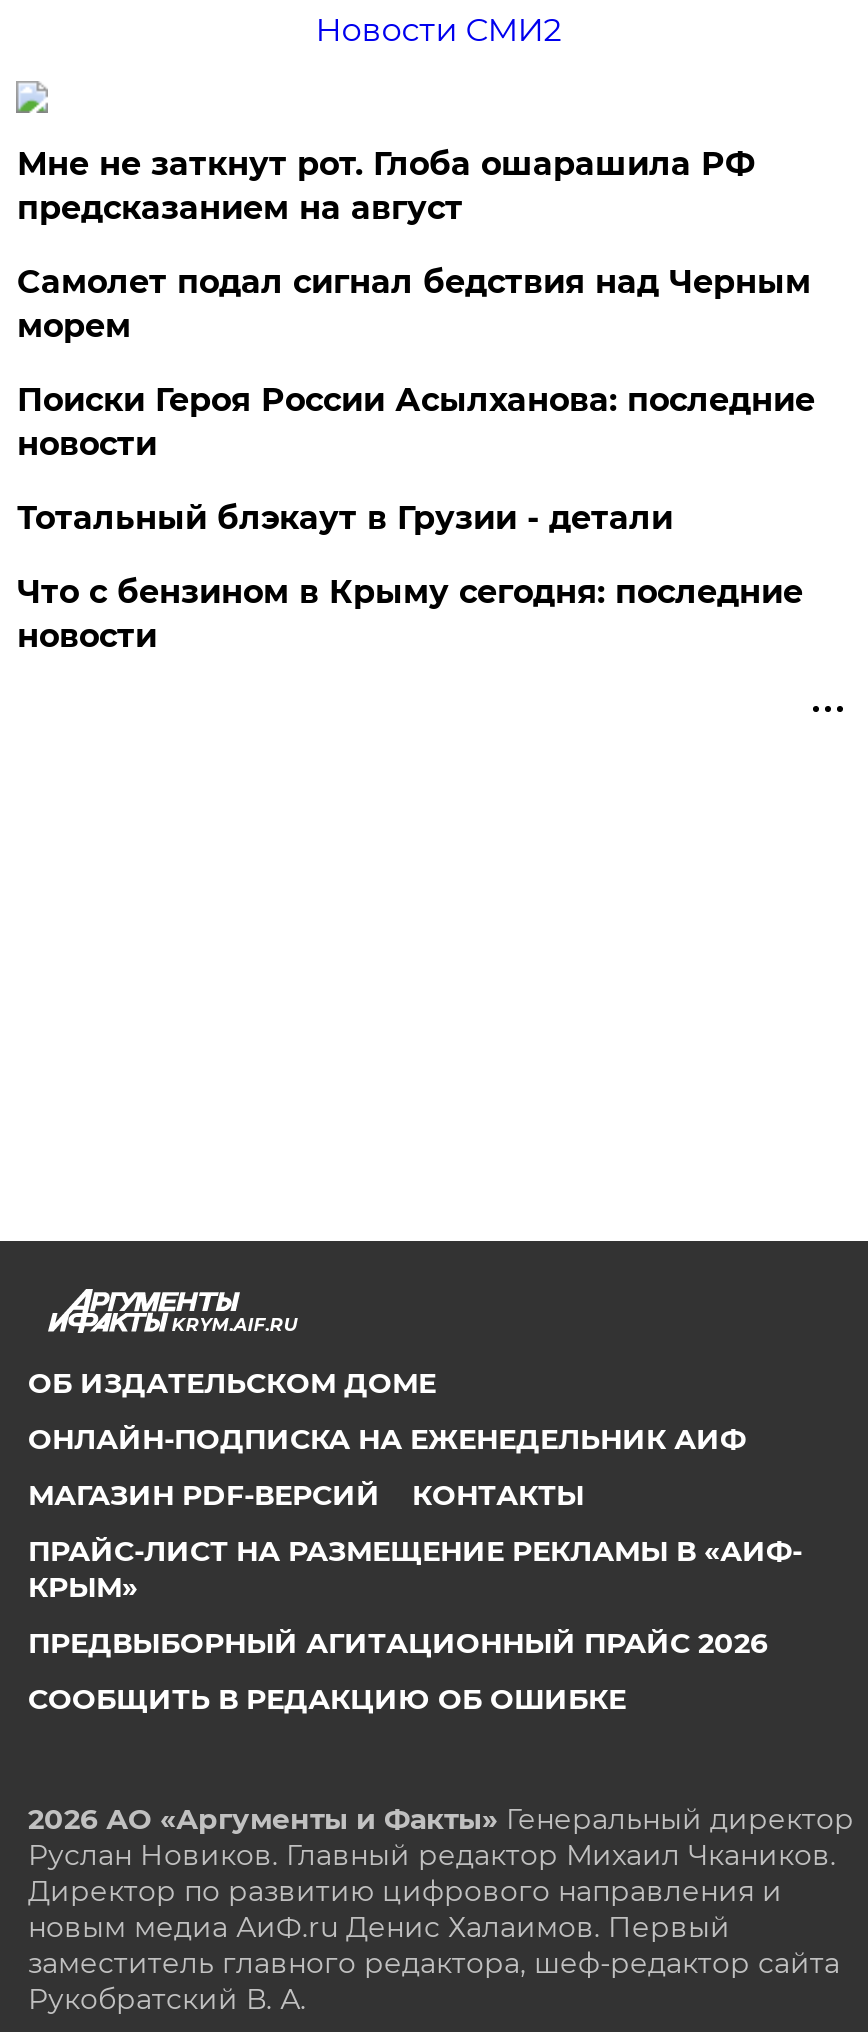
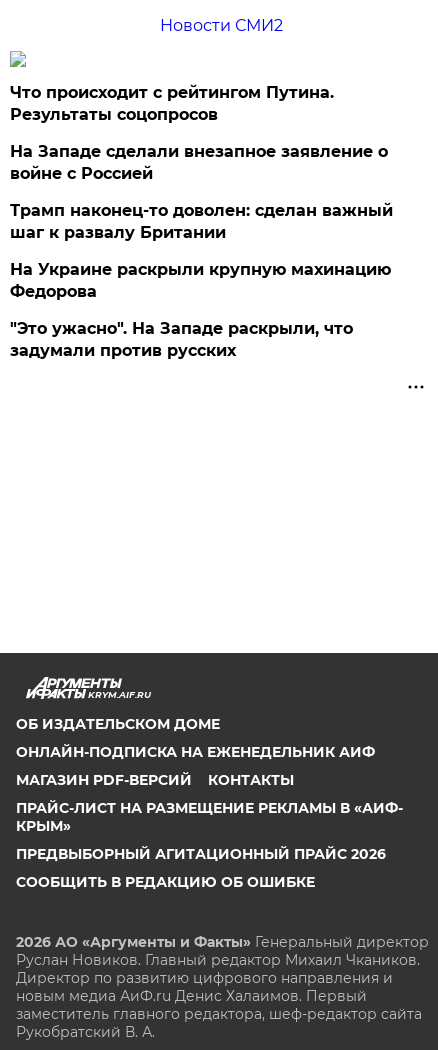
- Мне не заткнут рот. Глоба ошарашила РФ
- предсказанием на август
+ Что происходит с рейтингом Путина.
+ Результаты соцопросов

- Самолет подал сигнал бедствия над Черным
- морем
+ На Западе сделали внезапное заявление о
+ войне с Россией

- Поиски Героя России Асылханова: последние
- новости
+ Трамп наконец-то доволен: сделан важный
+ шаг к развалу Британии

- Тотальный блэкаут в Грузии - детали
+ На Украине раскрыли крупную махинацию
+ Федорова

- Что с бензином в Крыму сегодня: последние
- новости
+ "Это ужасно". На Западе раскрыли, что
+ задумали против русских
